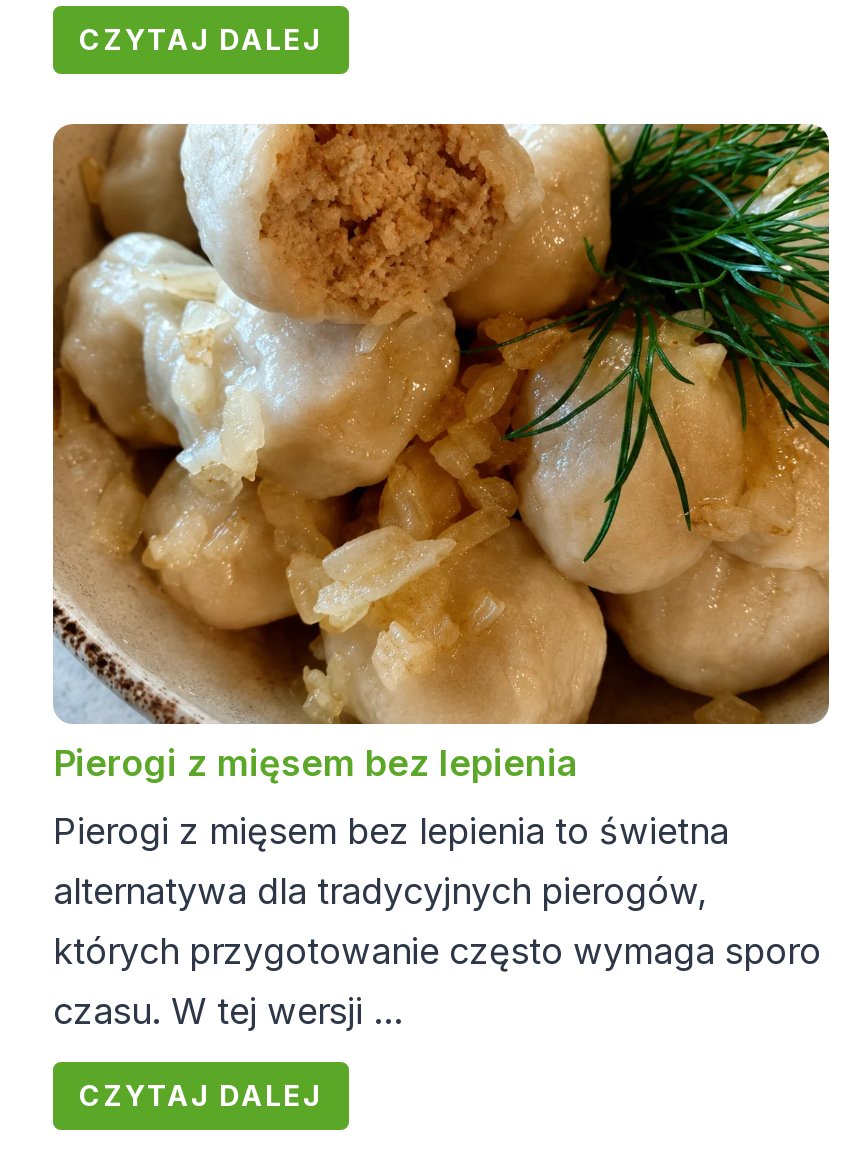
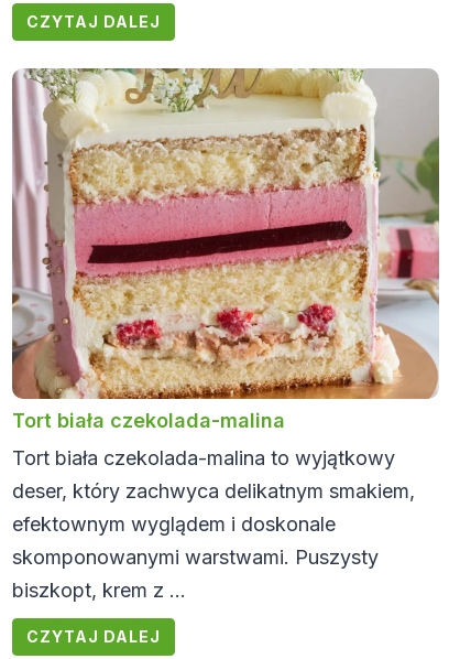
- [image]
- Pierogi z mięsem bez lepienia
+ [image]
+ Tort biała czekolada-malina

- Pierogi z mięsem bez lepienia to świetna
- alternatywa dla tradycyjnych pierogów,
- których przygotowanie często wymaga sporo
- czasu. W tej wersji ...
+ Tort biała czekolada-malina to wyjątkowy
+ deser, który zachwyca delikatnym smakiem,
+ efektownym wyglądem i doskonale
+ skomponowanymi warstwami. Puszysty
+ biszkopt, krem z ...
